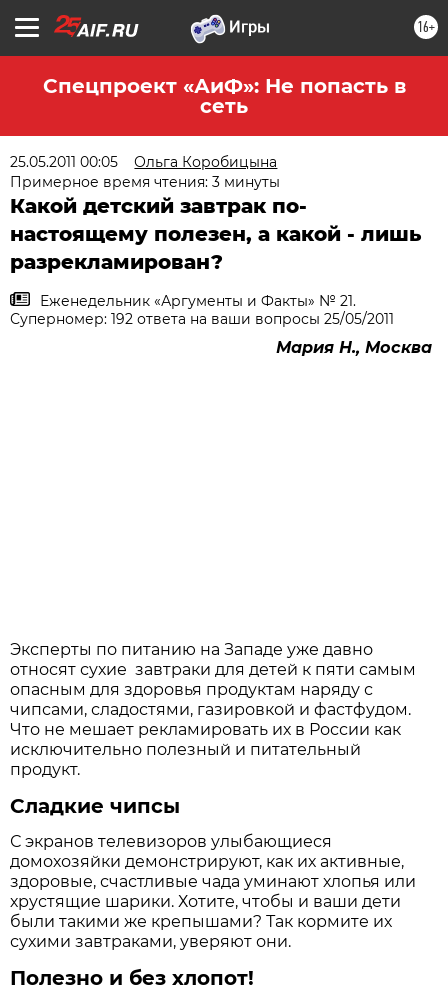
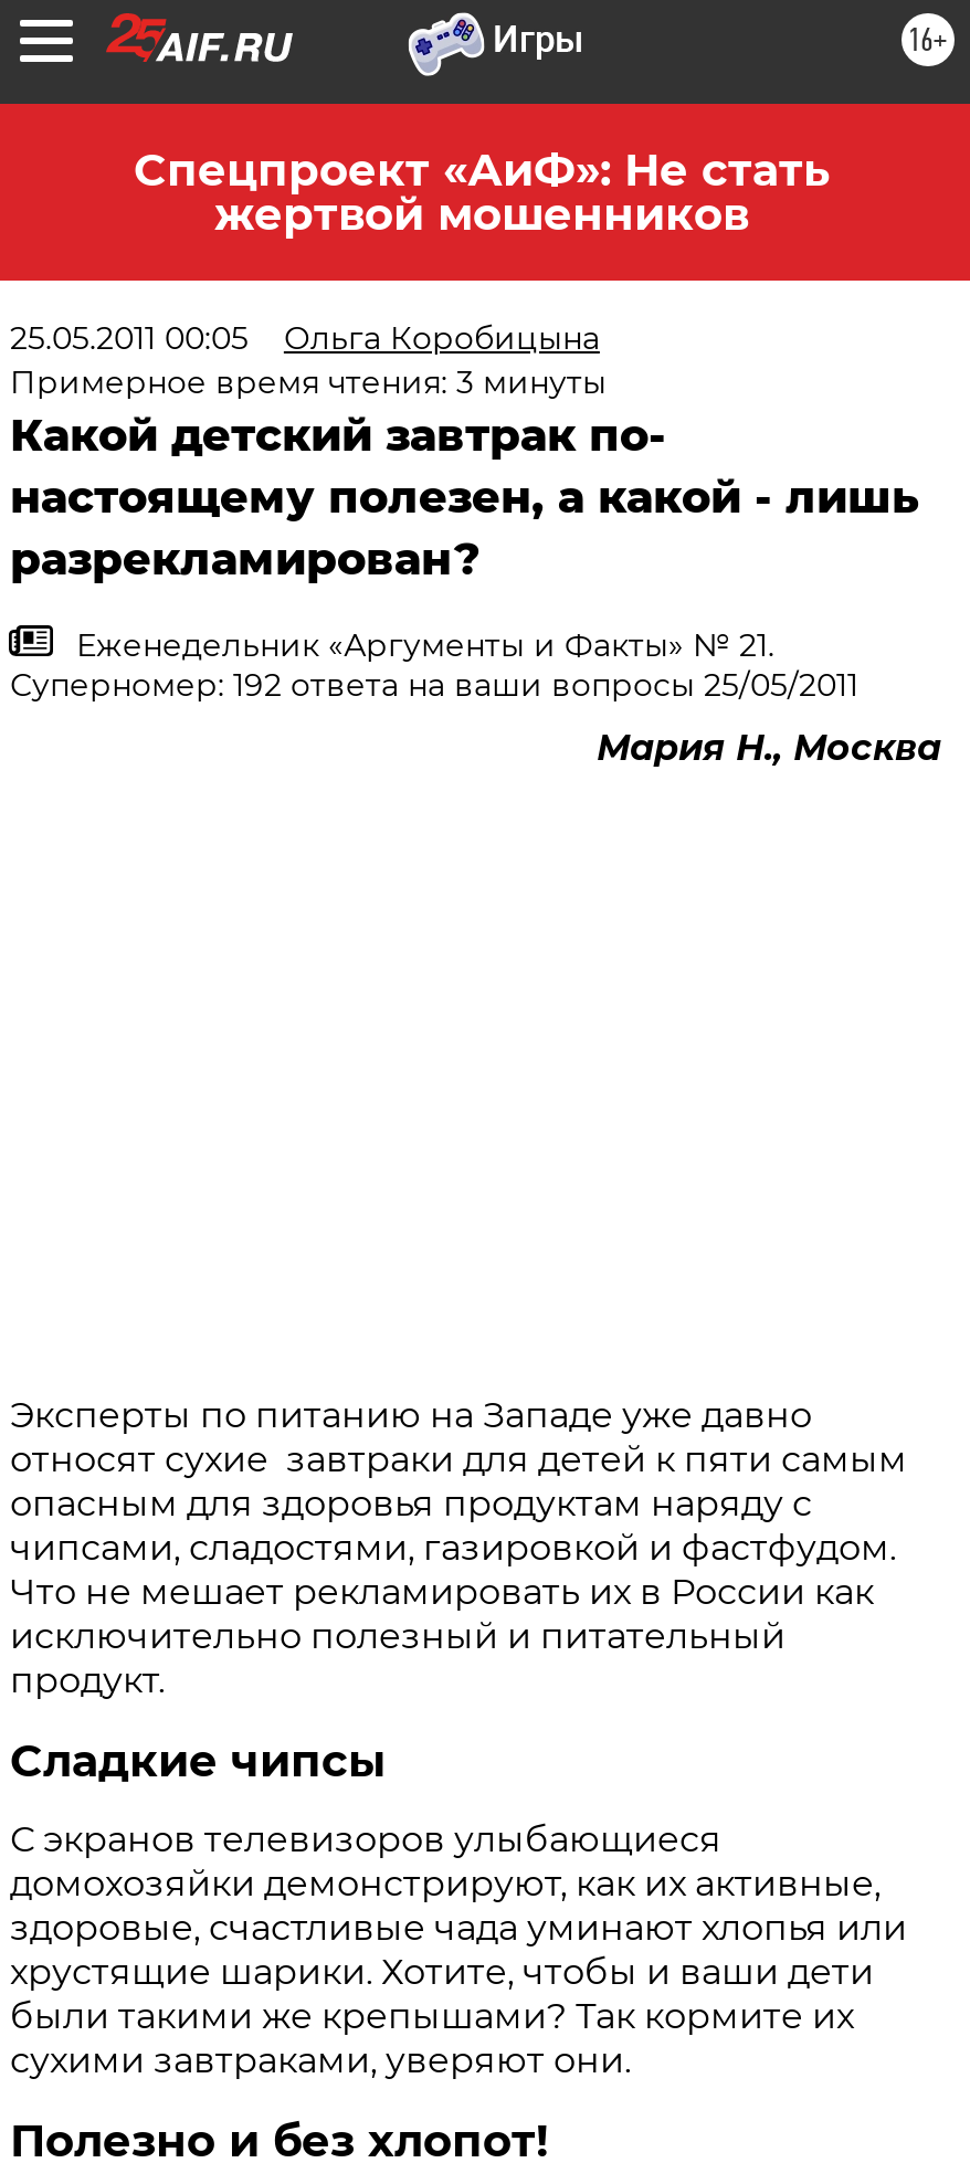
- Спецпроект «АиФ»: Не попасть в
- сеть
+ Спецпроект «АиФ»: Не стать
+ жертвой мошенников
